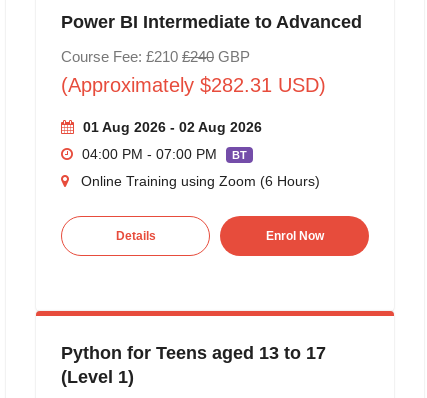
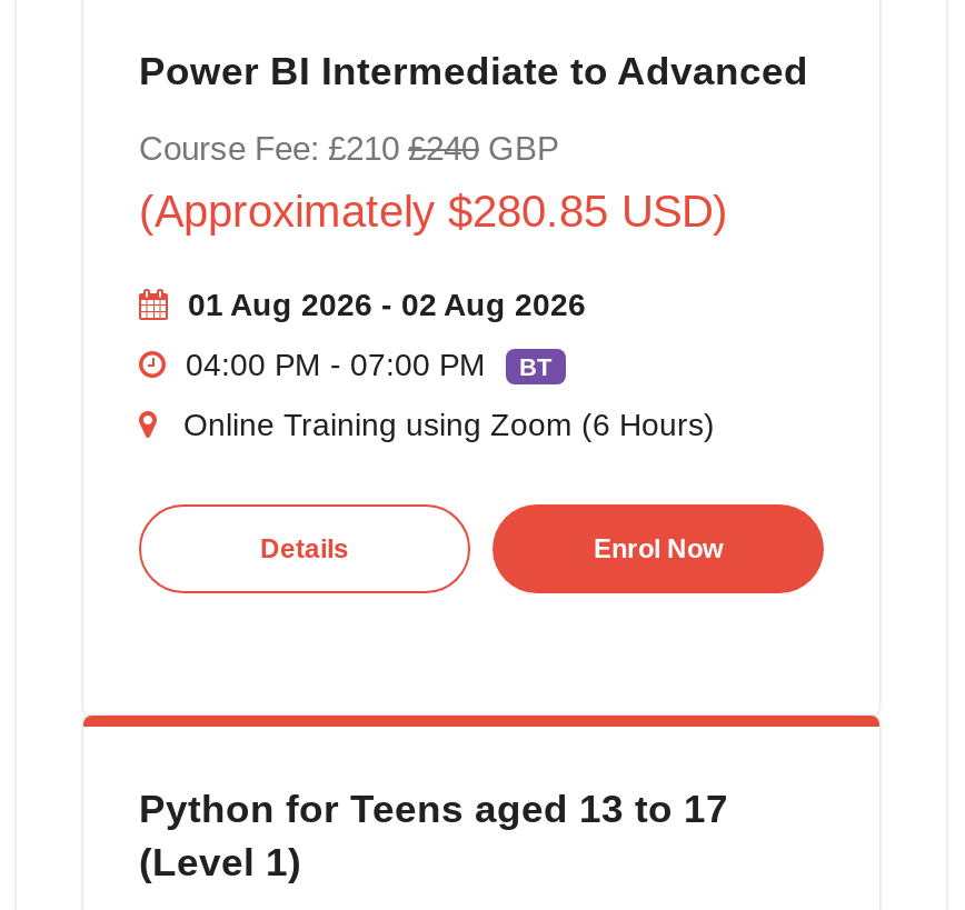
- (Approximately $282.31 USD)
+ (Approximately $280.85 USD)
